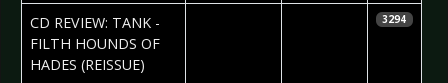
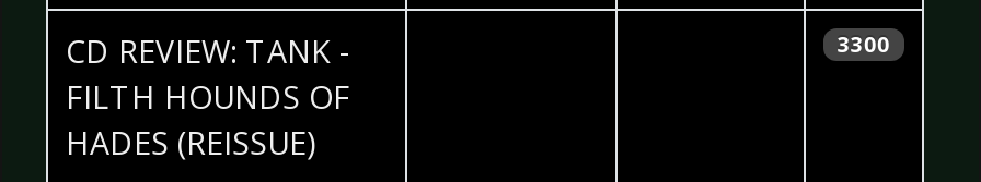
- 3294
+ 3300
